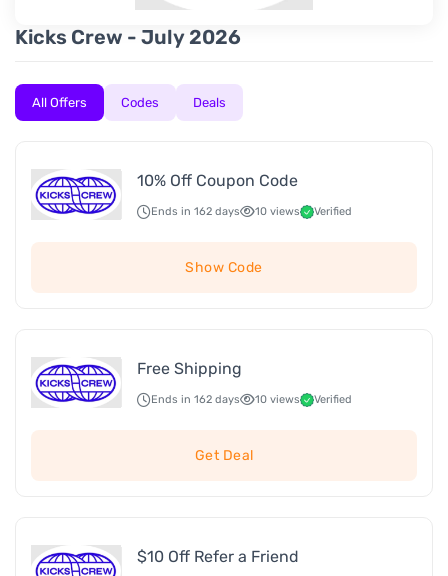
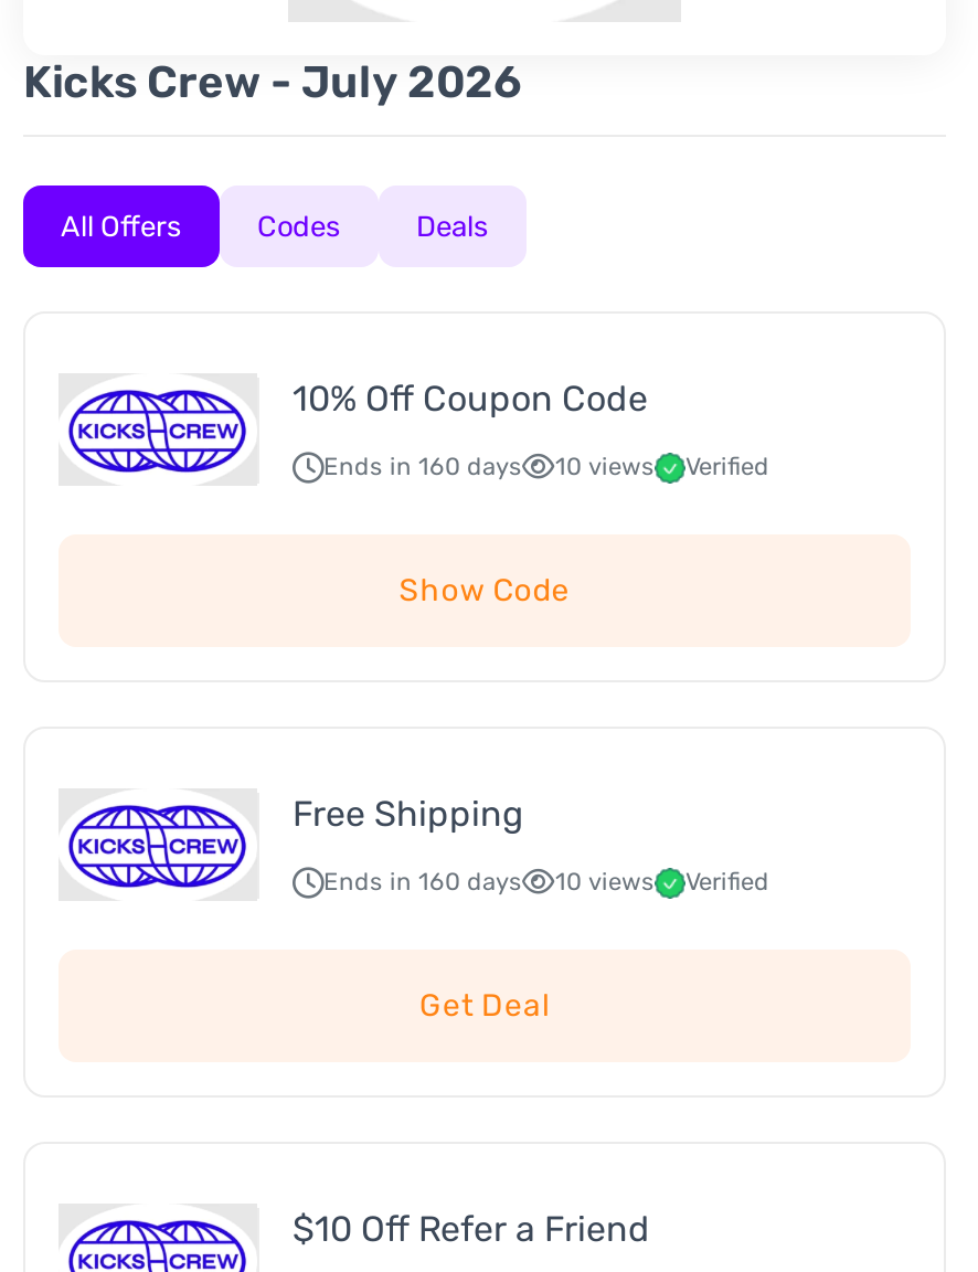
- Ends in 162 days 10 views Verified
+ Ends in 160 days 10 views Verified

- Ends in 162 days 10 views Verified
+ Ends in 160 days 10 views Verified
